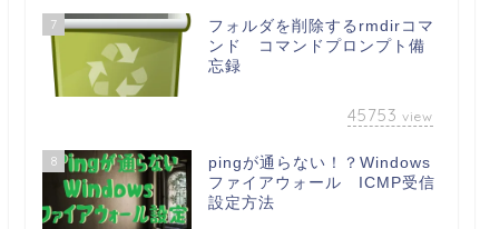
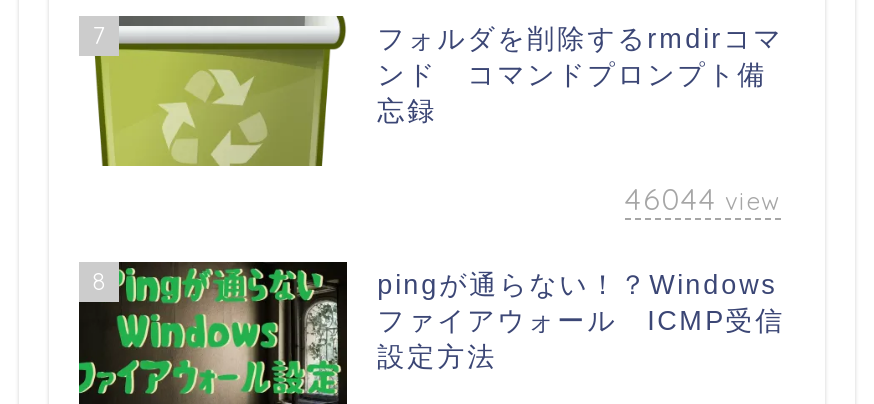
- 45753 view
+ 46044 view
